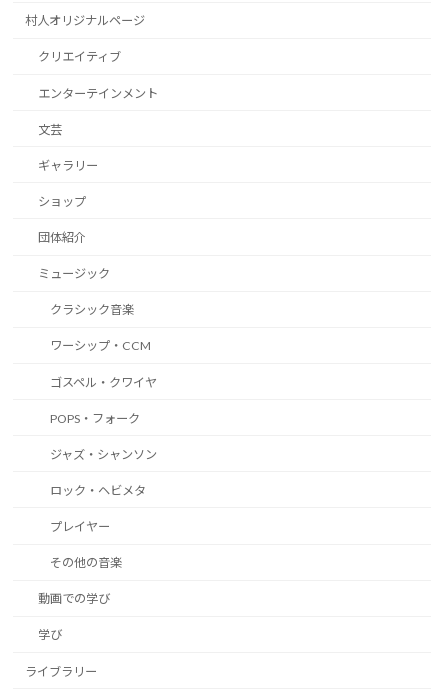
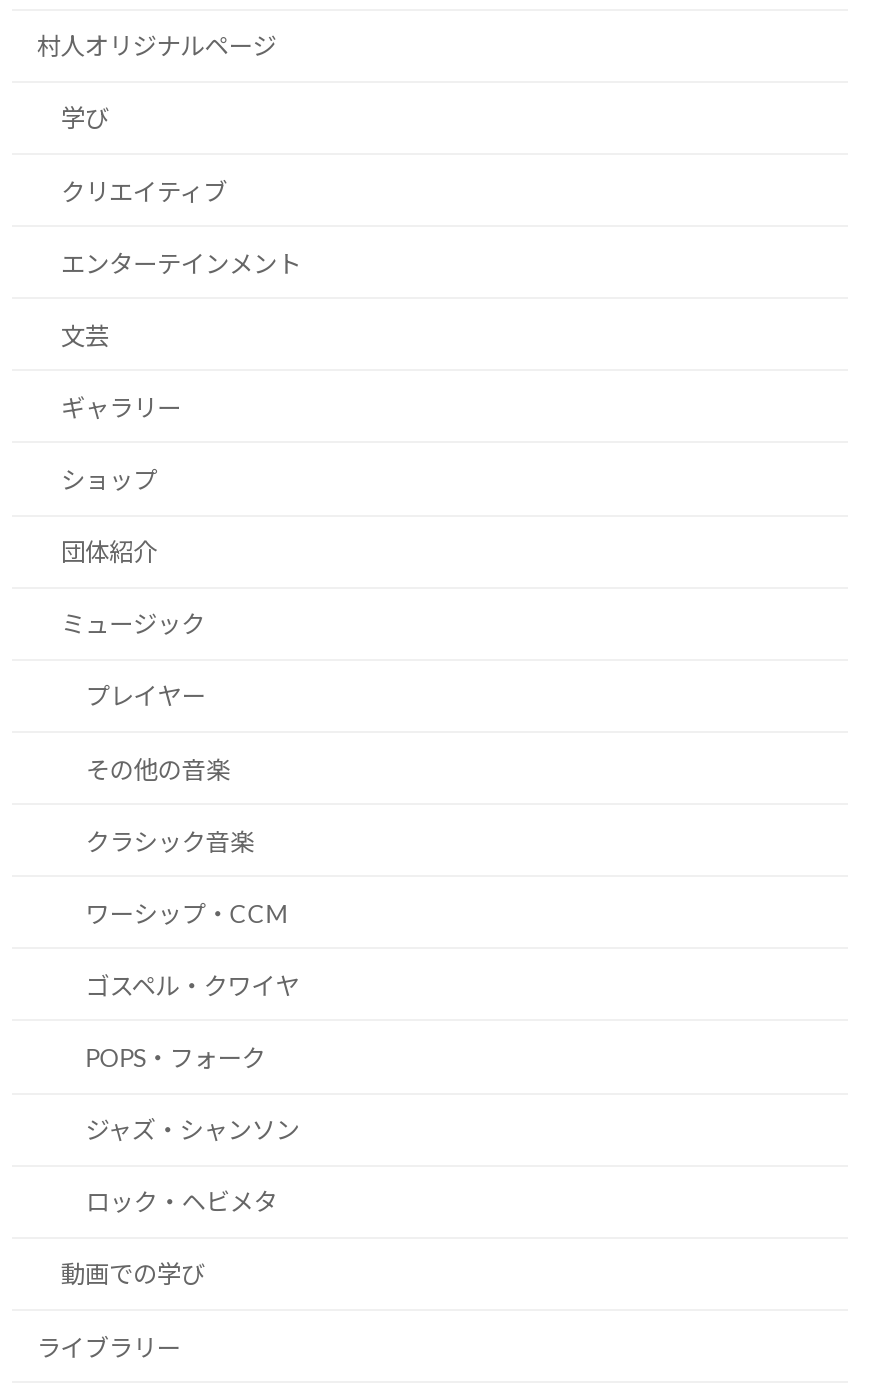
moved down: クリエイティブ | エンターテインメント | 文芸 | ギャラリー | ショップ | 団体紹介 | ミュージック

moved down: クラシック音楽 | ワーシップ・CCM | ゴスペル・クワイヤ | POPS・フォーク | ジャズ・シャンソン | ロック・ヘビメタ

moved up: プレイヤー | その他の音楽

moved down: 動画での学び

moved up: 学び
